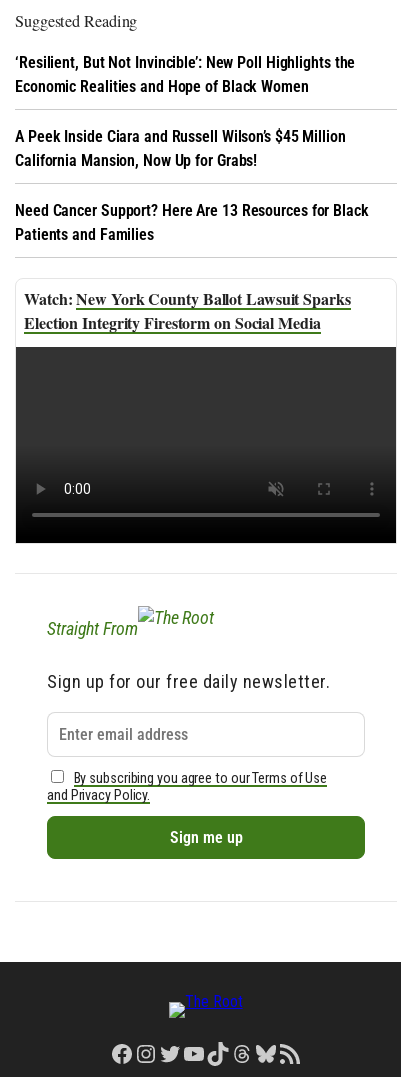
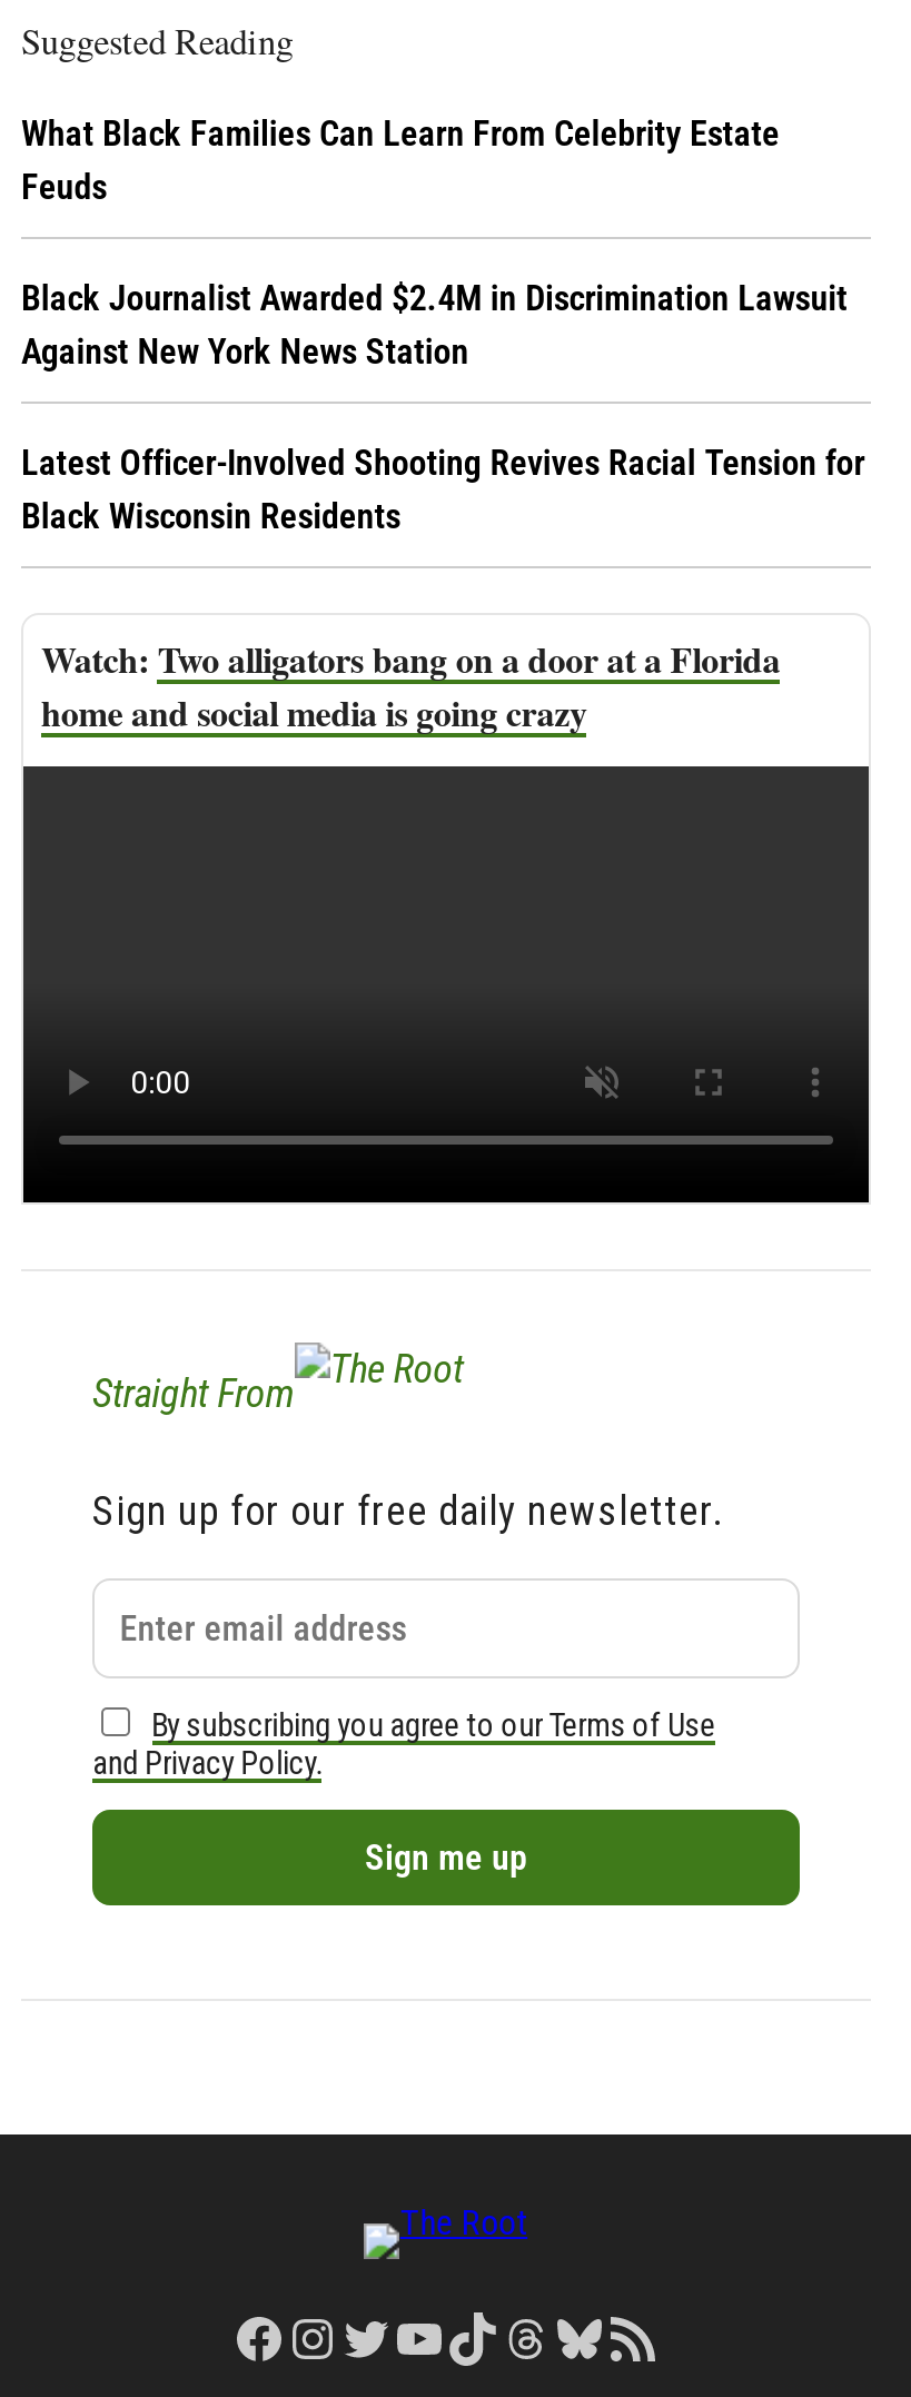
- ‘Resilient, But Not Invincible’: New Poll Highlights the
- Economic Realities and Hope of Black Women
+ What Black Families Can Learn From Celebrity Estate
+ Feuds

- A Peek Inside Ciara and Russell Wilson’s $45 Million
- California Mansion, Now Up for Grabs!
+ Black Journalist Awarded $2.4M in Discrimination Lawsuit
+ Against New York News Station

- Need Cancer Support? Here Are 13 Resources for Black
- Patients and Families
+ Latest Officer-Involved Shooting Revives Racial Tension for
+ Black Wisconsin Residents

- New York County Ballot Lawsuit Sparks
- Election Integrity Firestorm on Social Media
+ Two alligators bang on a door at a Florida
+ home and social media is going crazy
